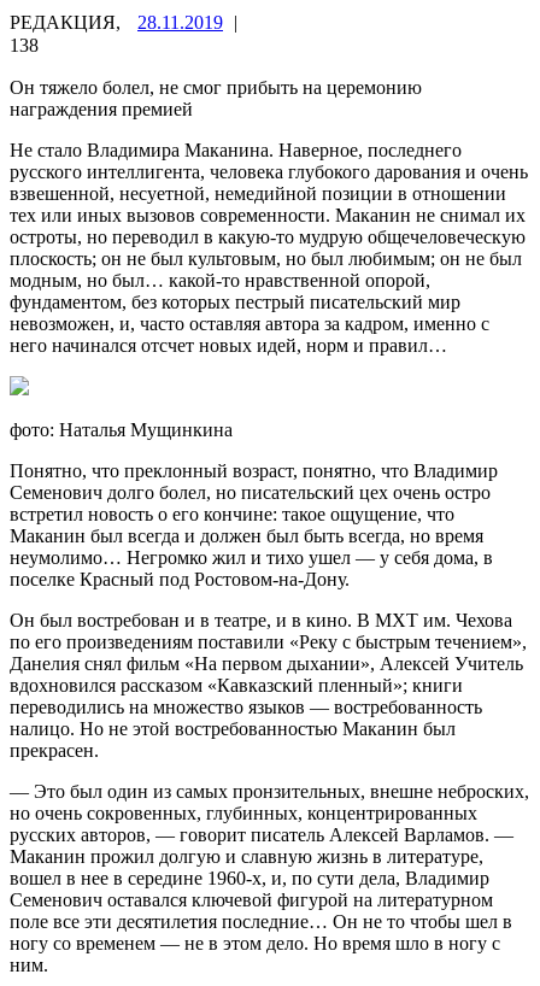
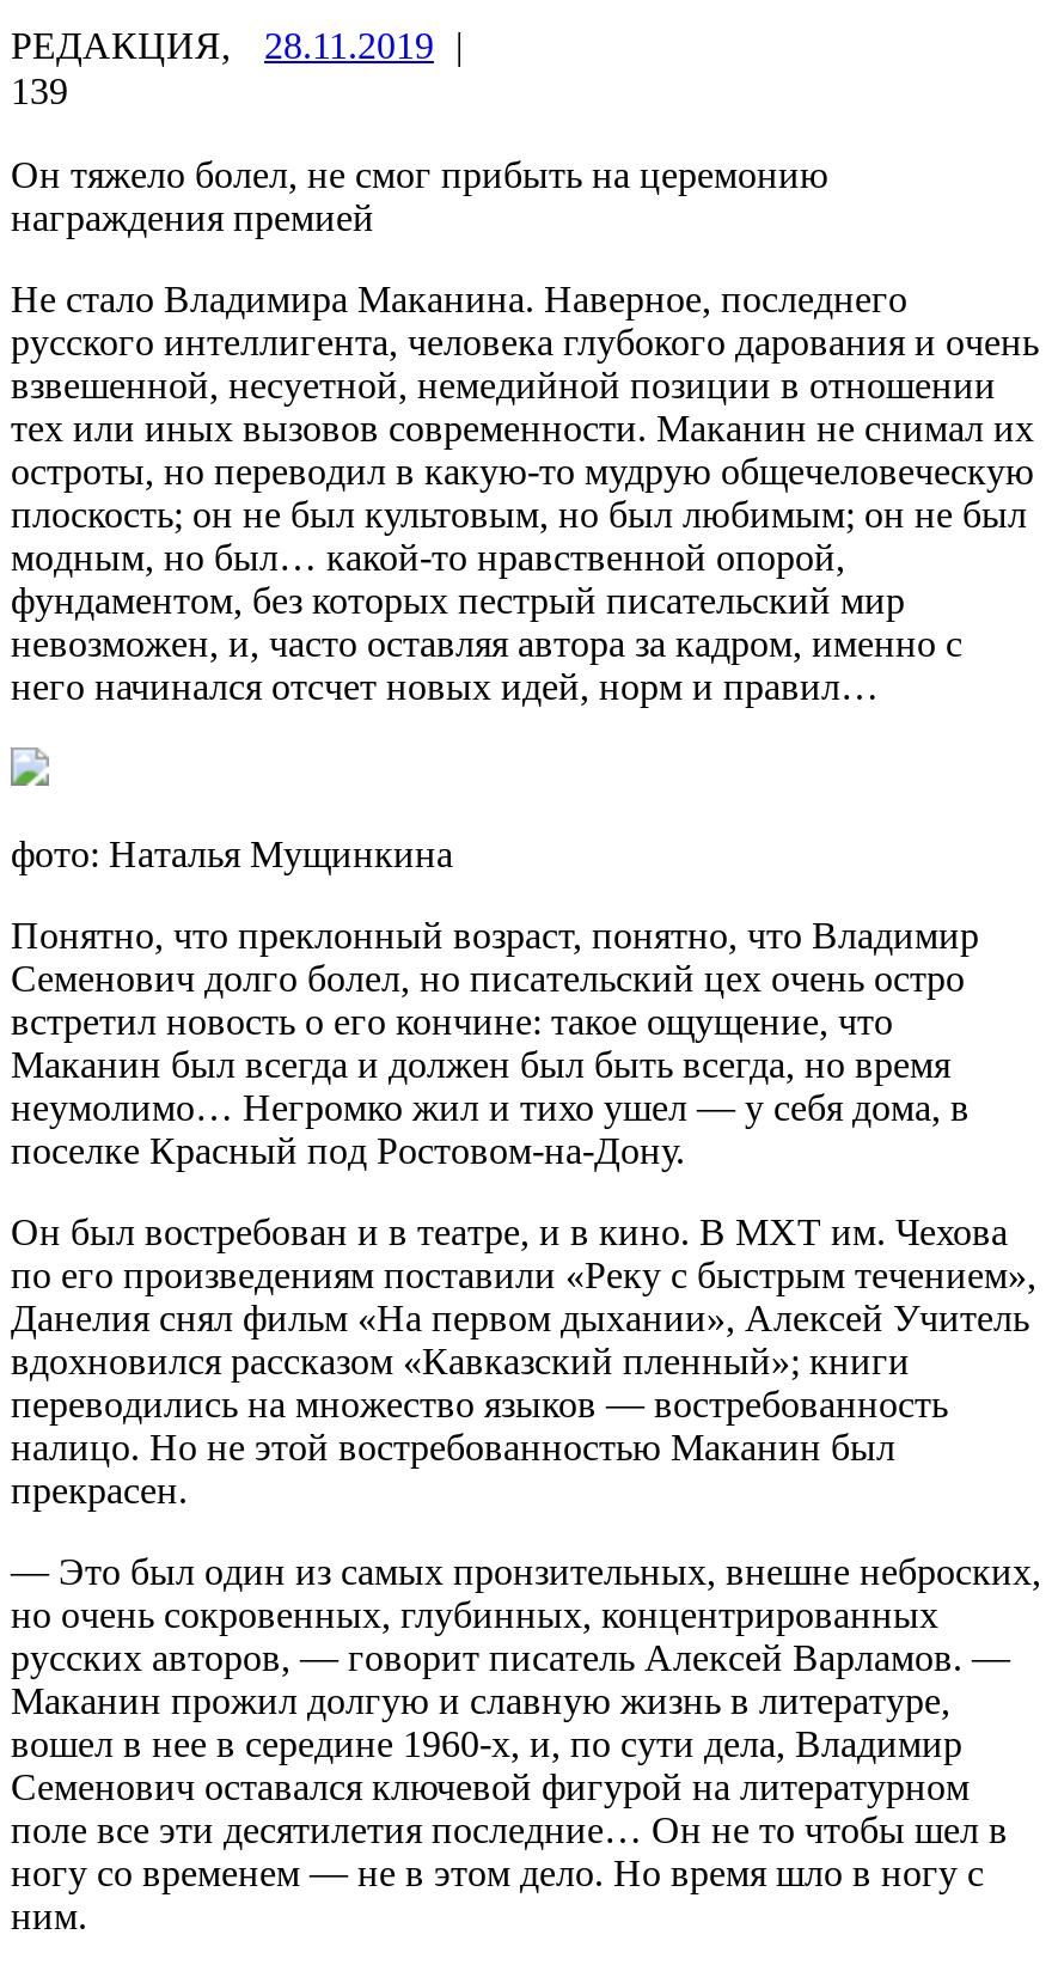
- 138
+ 139
